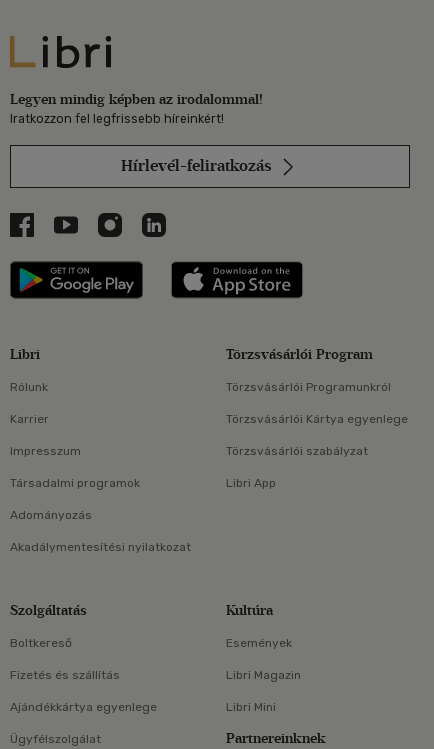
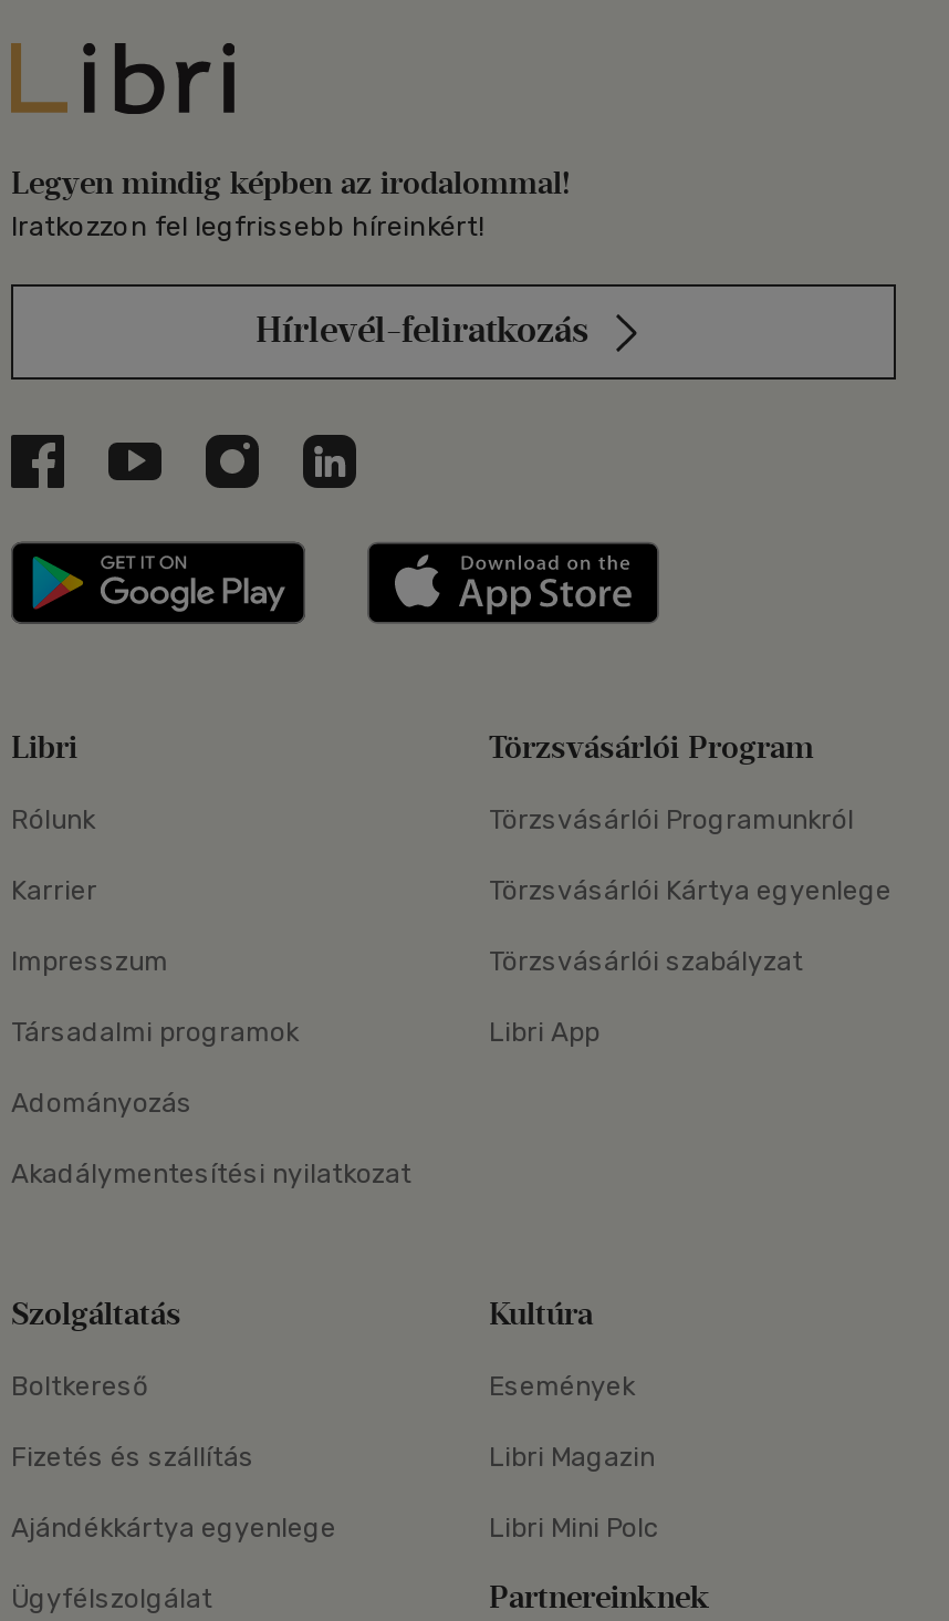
- Libri Mini
+ Libri Mini Polc
